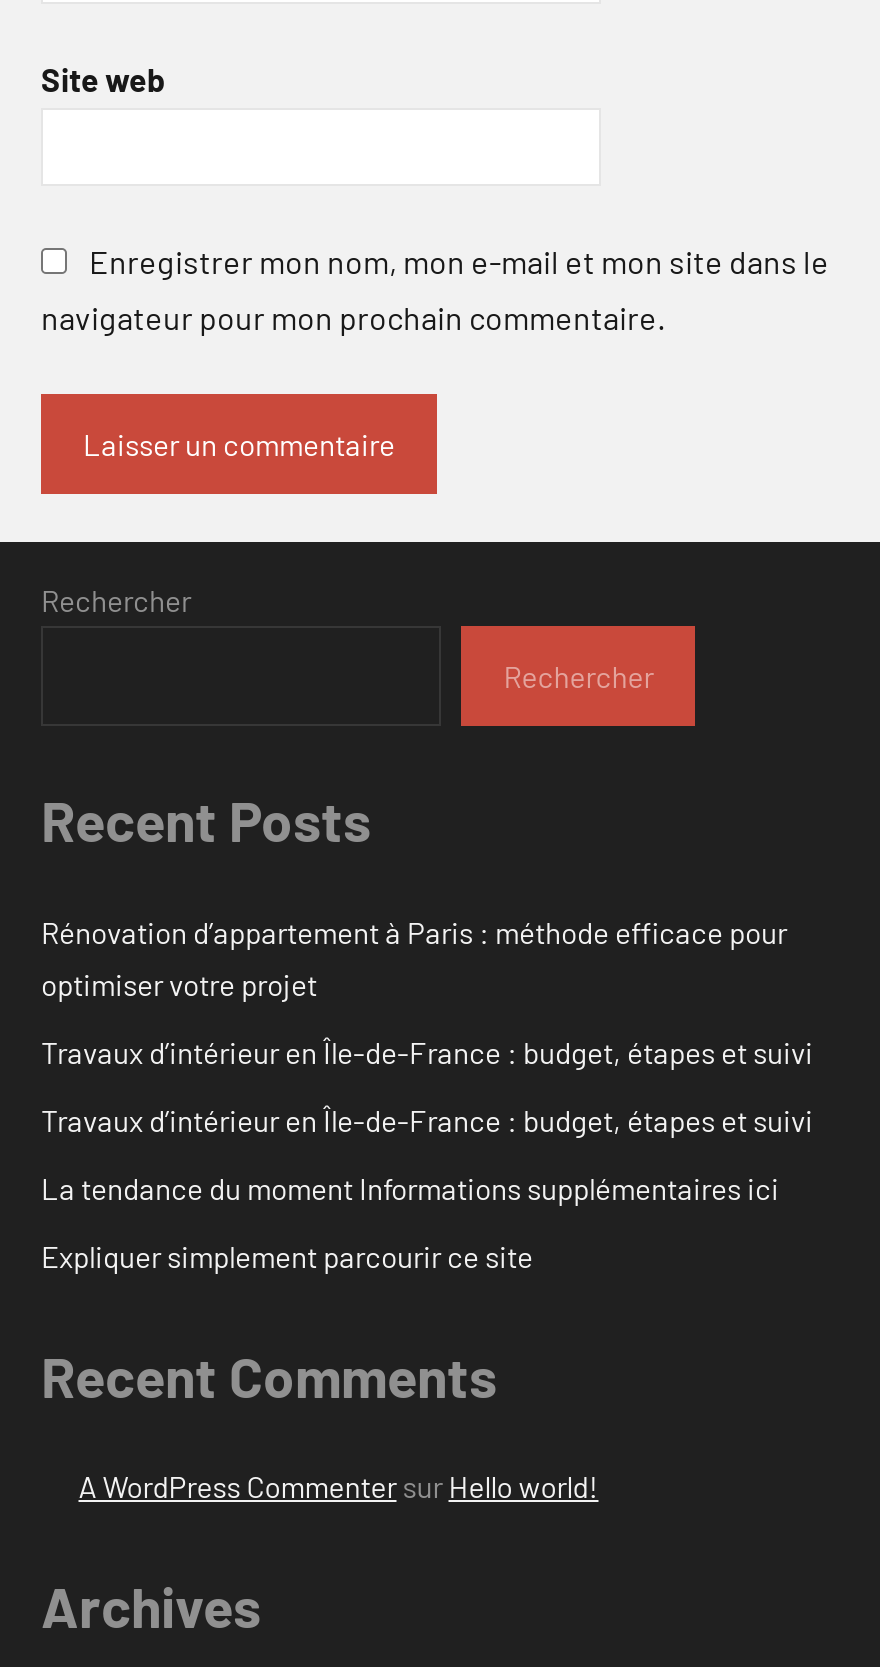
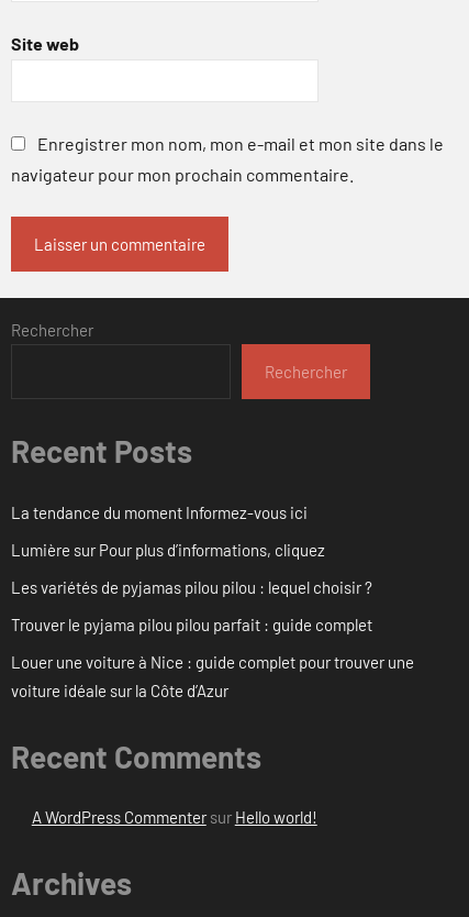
- Rénovation d’appartement à Paris : méthode efficace pour
- optimiser votre projet
+ La tendance du moment Informez-vous ici

- Travaux d’intérieur en Île-de-France : budget, étapes et suivi
+ Lumière sur Pour plus d’informations, cliquez

- Travaux d’intérieur en Île-de-France : budget, étapes et suivi
+ Les variétés de pyjamas pilou pilou : lequel choisir ?

- La tendance du moment Informations supplémentaires ici
+ Trouver le pyjama pilou pilou parfait : guide complet

- Expliquer simplement parcourir ce site
+ Louer une voiture à Nice : guide complet pour trouver une
+ voiture idéale sur la Côte d’Azur
